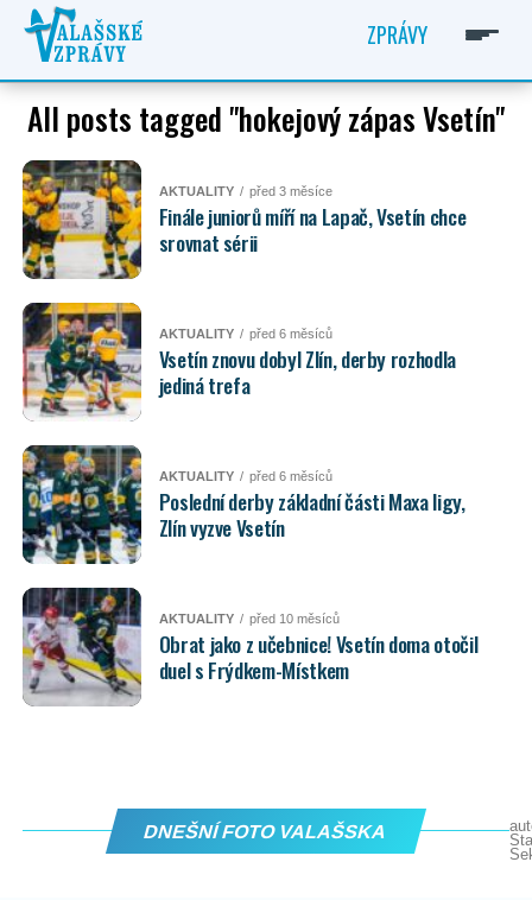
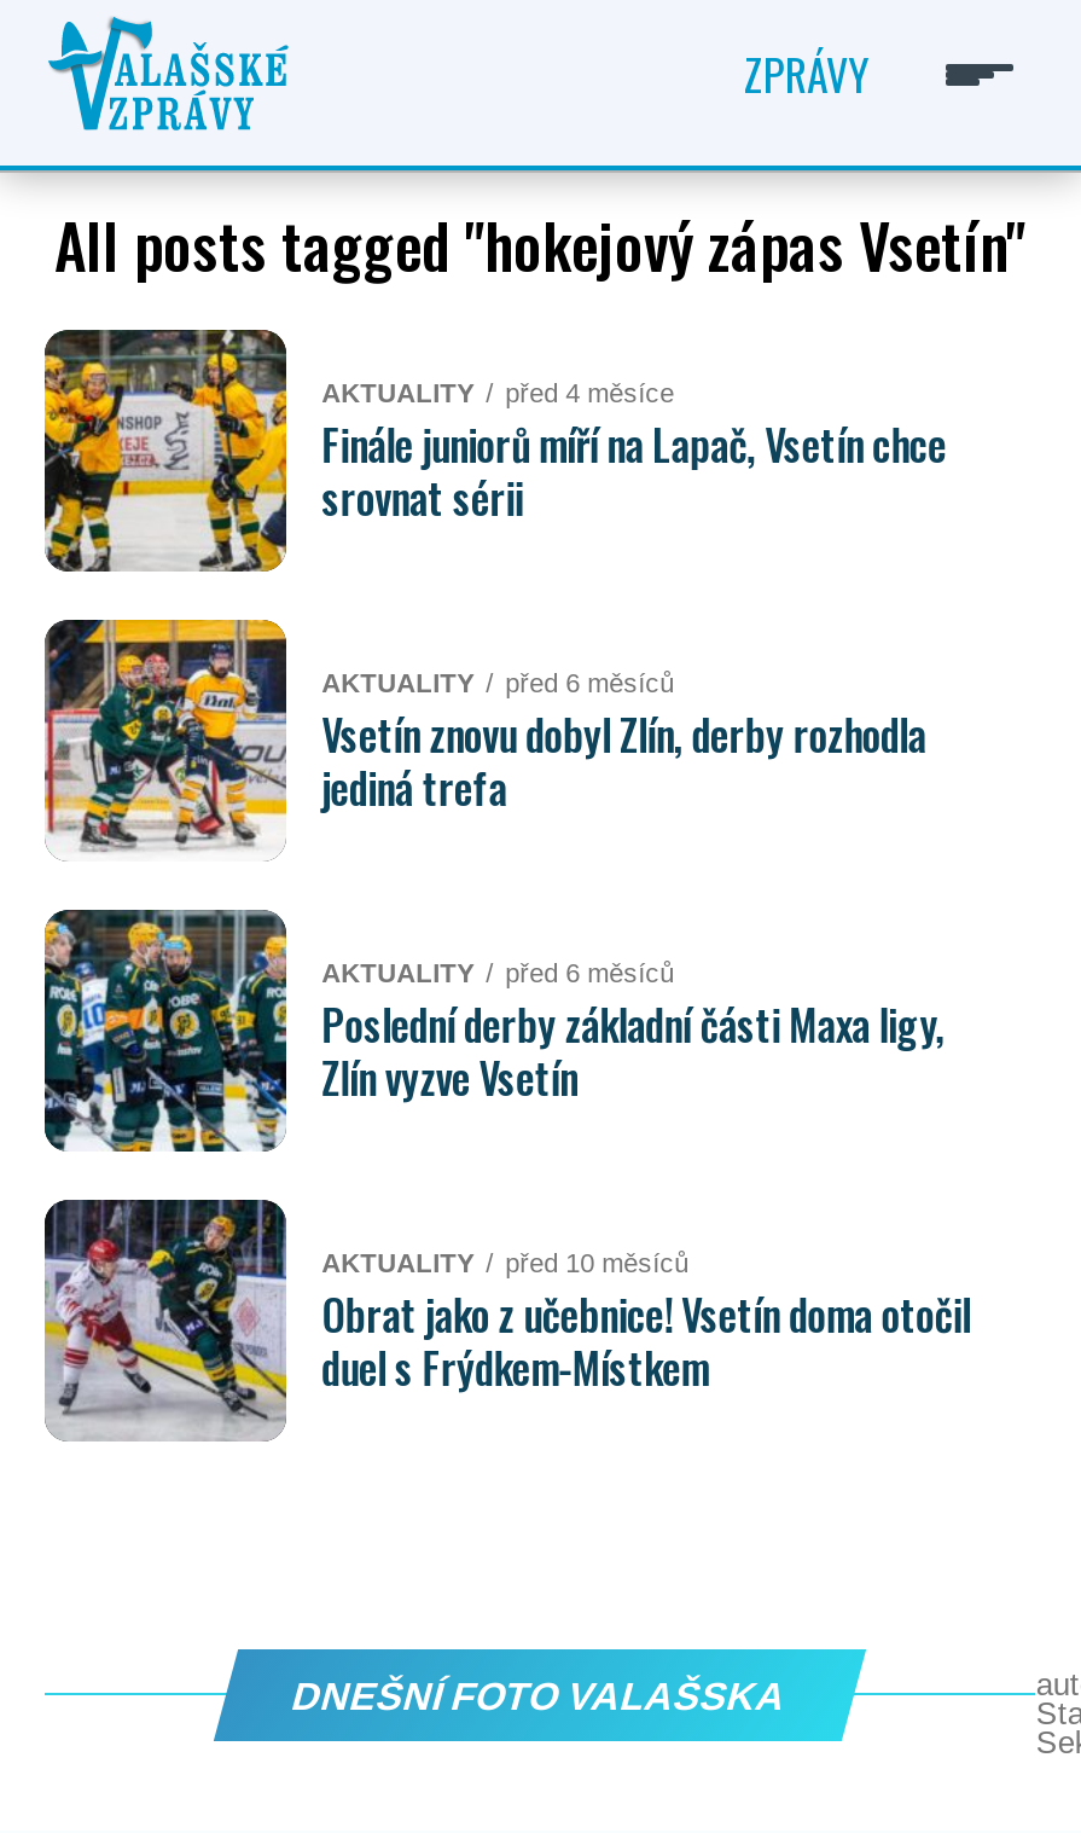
- AKTUALITY před 3 měsíce
+ AKTUALITY před 4 měsíce
